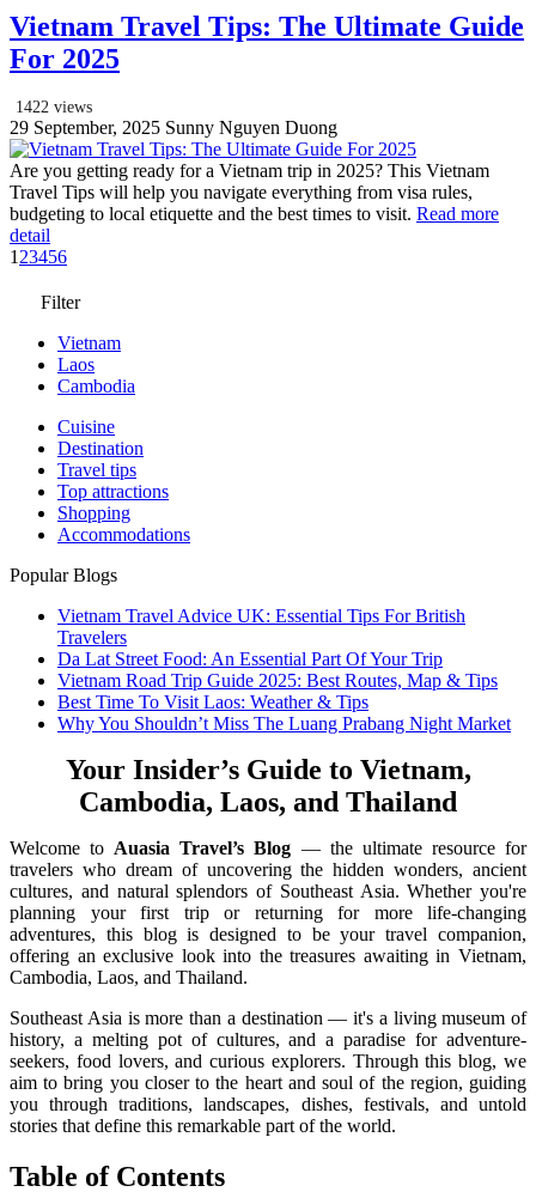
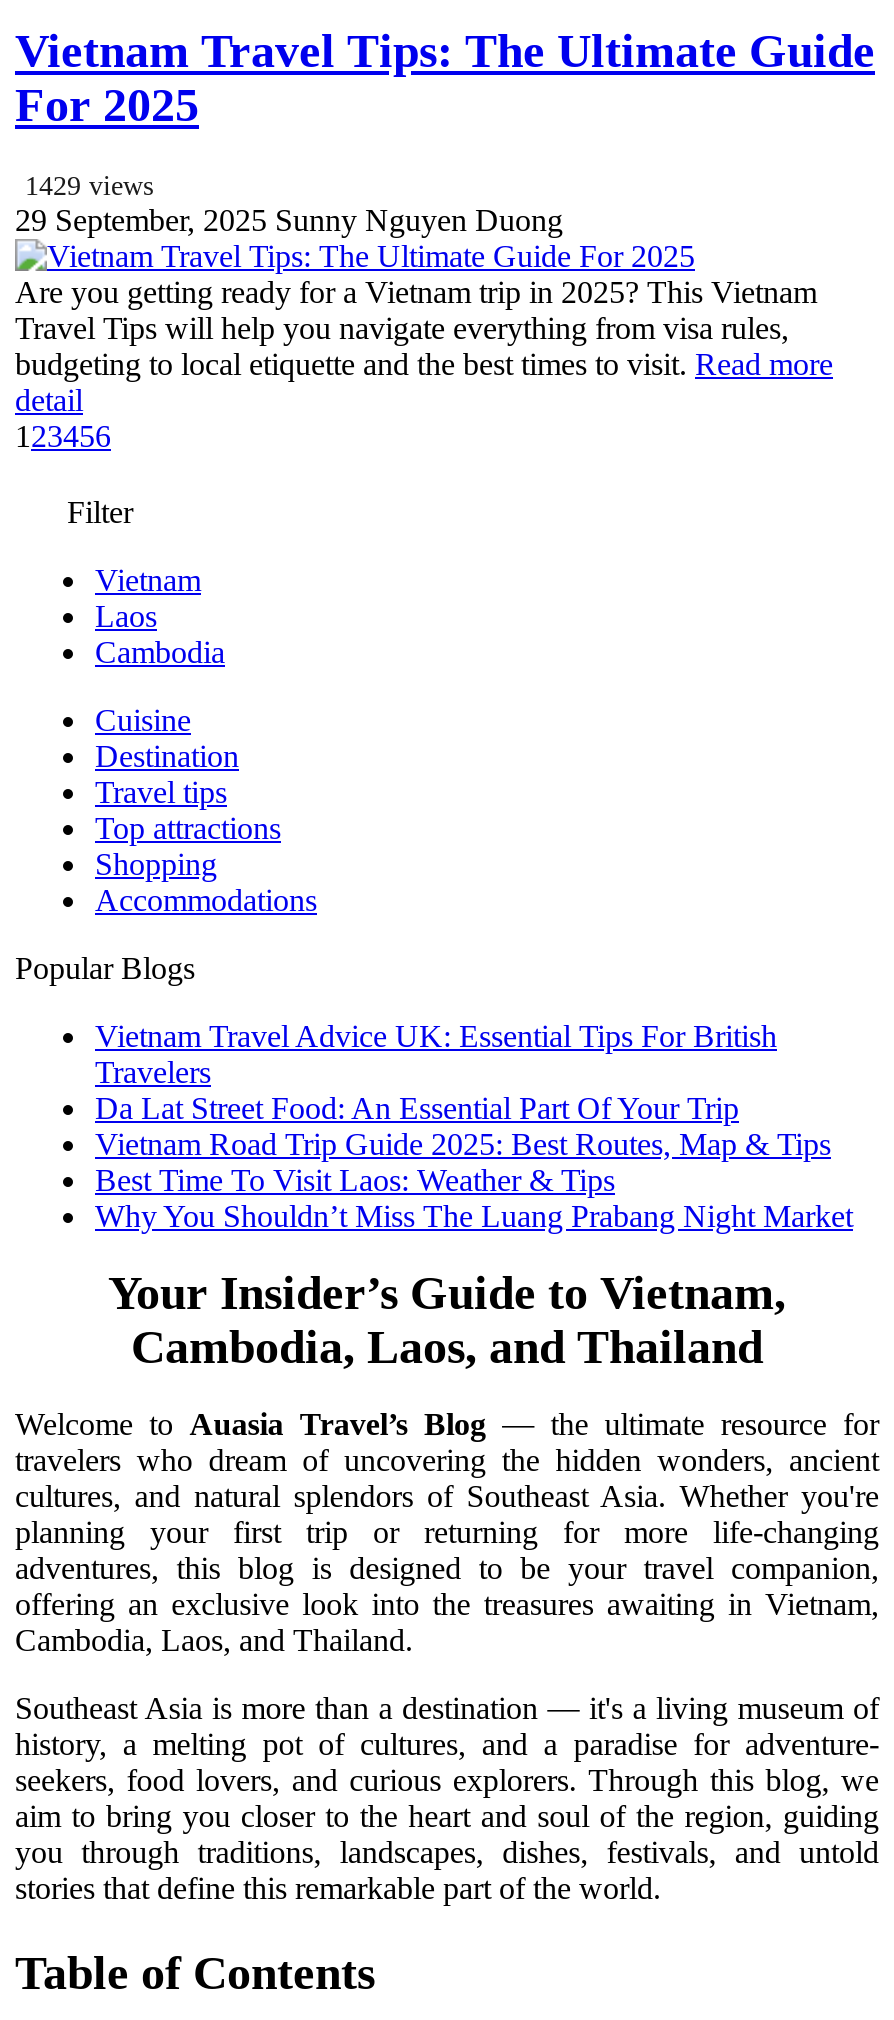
- 1422 views
+ 1429 views
